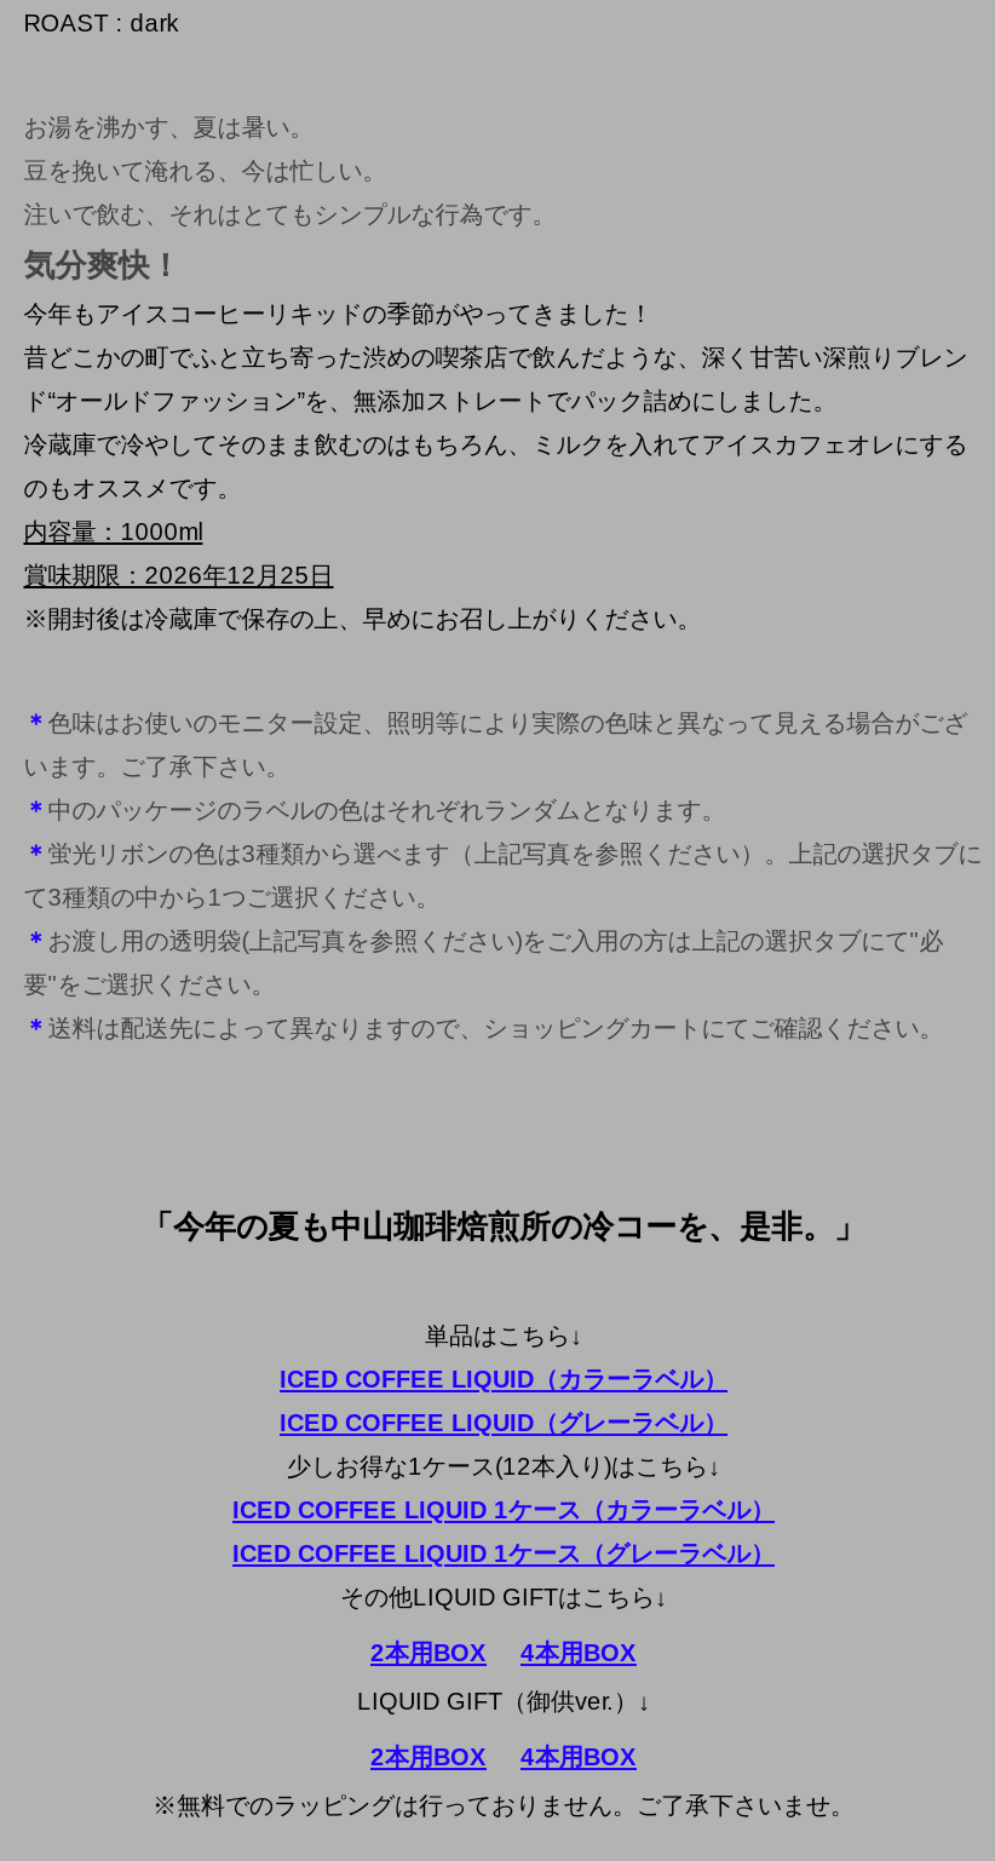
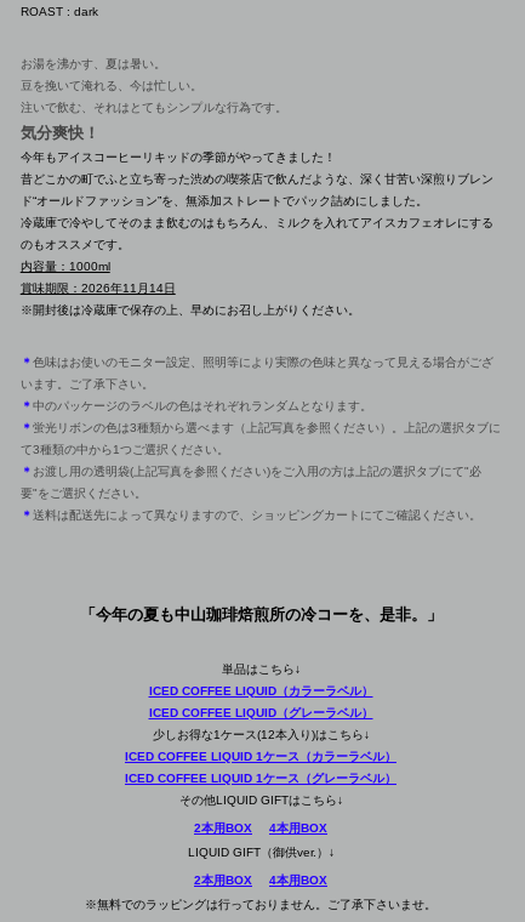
- 賞味期限：2026年12月25日
+ 賞味期限：2026年11月14日
